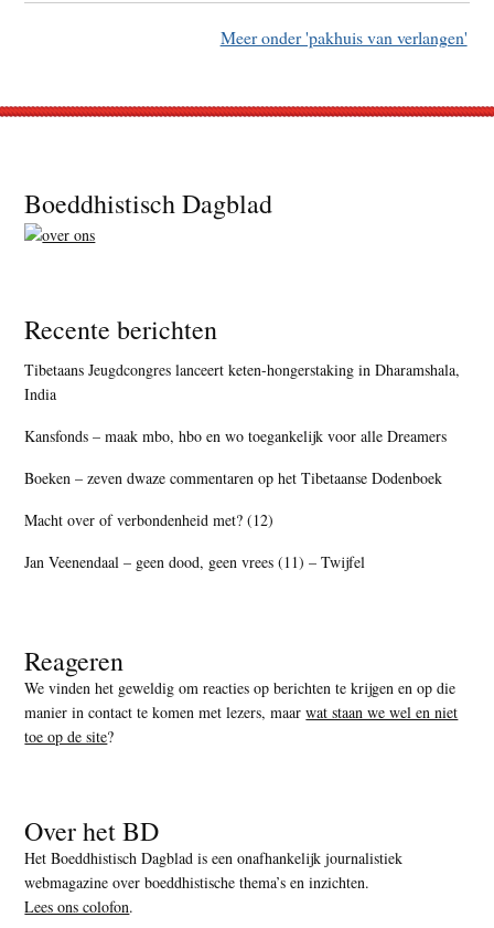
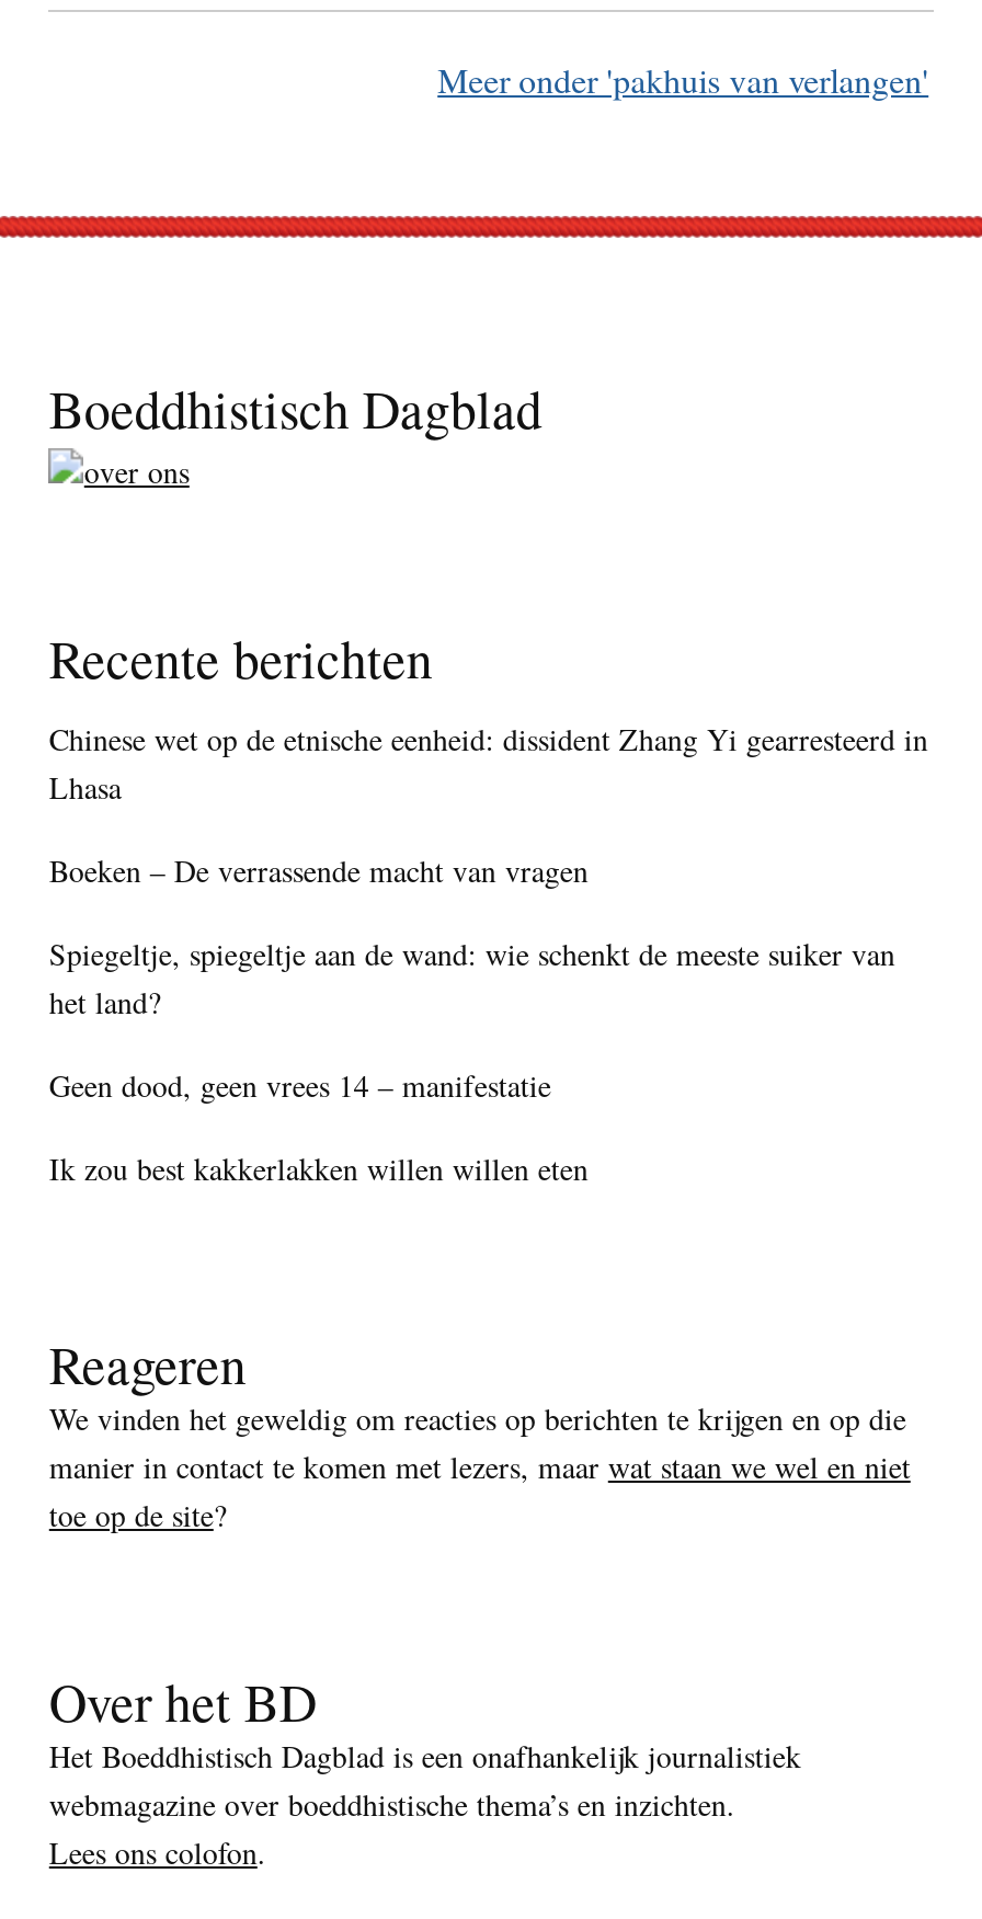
- Tibetaans Jeugdcongres lanceert keten-hongerstaking in Dharamshala,
- India
+ Chinese wet op de etnische eenheid: dissident Zhang Yi gearresteerd in
+ Lhasa

- Kansfonds – maak mbo, hbo en wo toegankelijk voor alle Dreamers
+ Boeken – De verrassende macht van vragen

- Boeken – zeven dwaze commentaren op het Tibetaanse Dodenboek
+ Spiegeltje, spiegeltje aan de wand: wie schenkt de meeste suiker van
+ het land?

- Macht over of verbondenheid met? (12)
+ Geen dood, geen vrees 14 – manifestatie

- Jan Veenendaal – geen dood, geen vrees (11) – Twijfel
+ Ik zou best kakkerlakken willen willen eten
